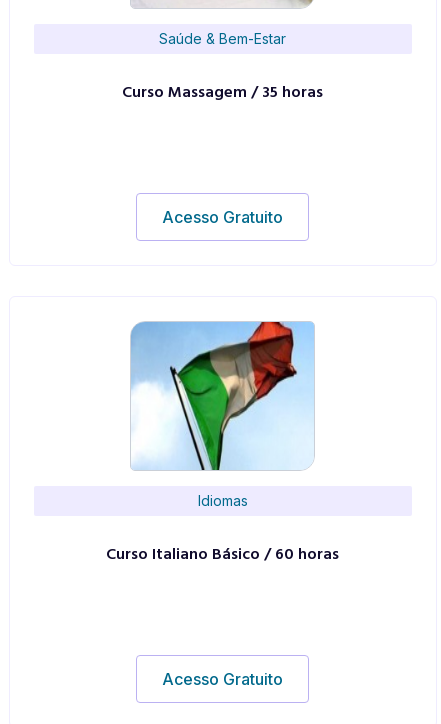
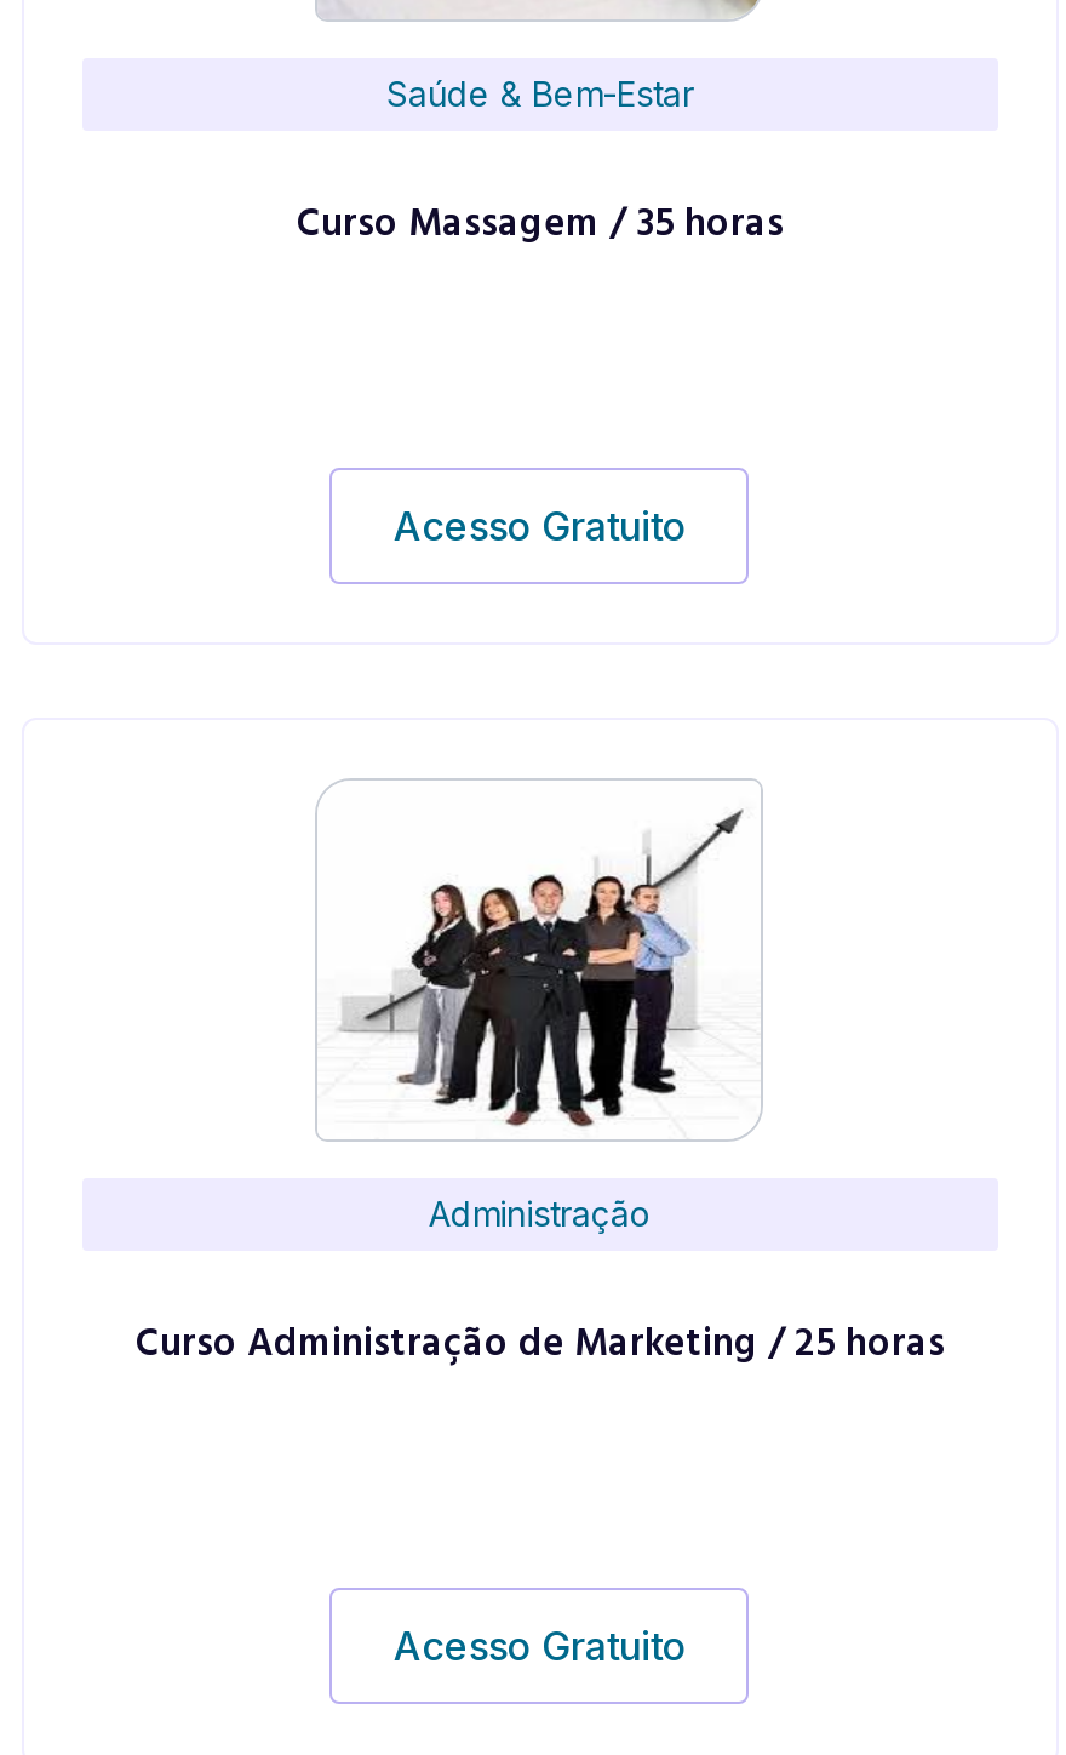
- [image]
- Idiomas
+ [image]
+ Administração

- Curso Italiano Básico / 60 horas
+ Curso Administração de Marketing / 25 horas
